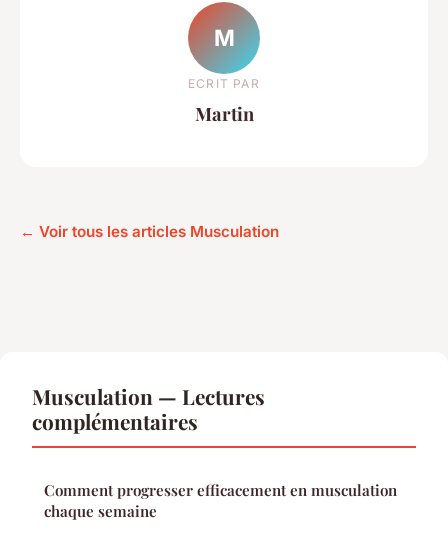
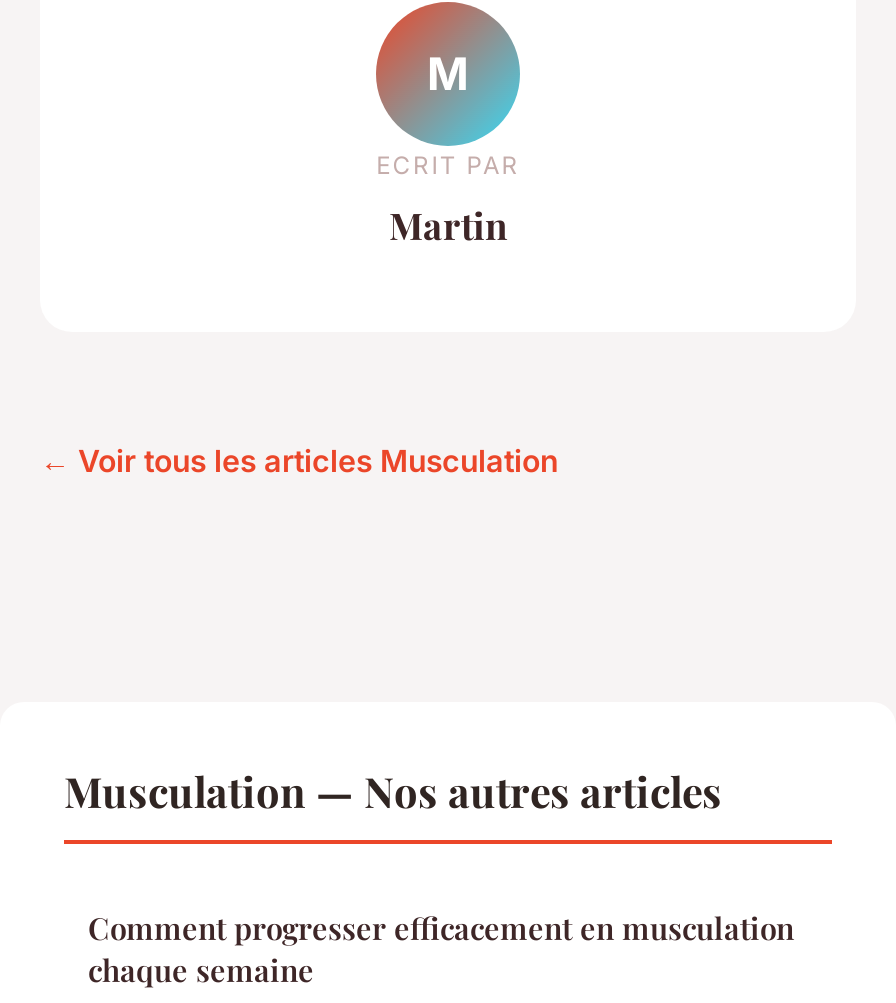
- Musculation — Lectures
- complémentaires
+ Musculation — Nos autres articles
